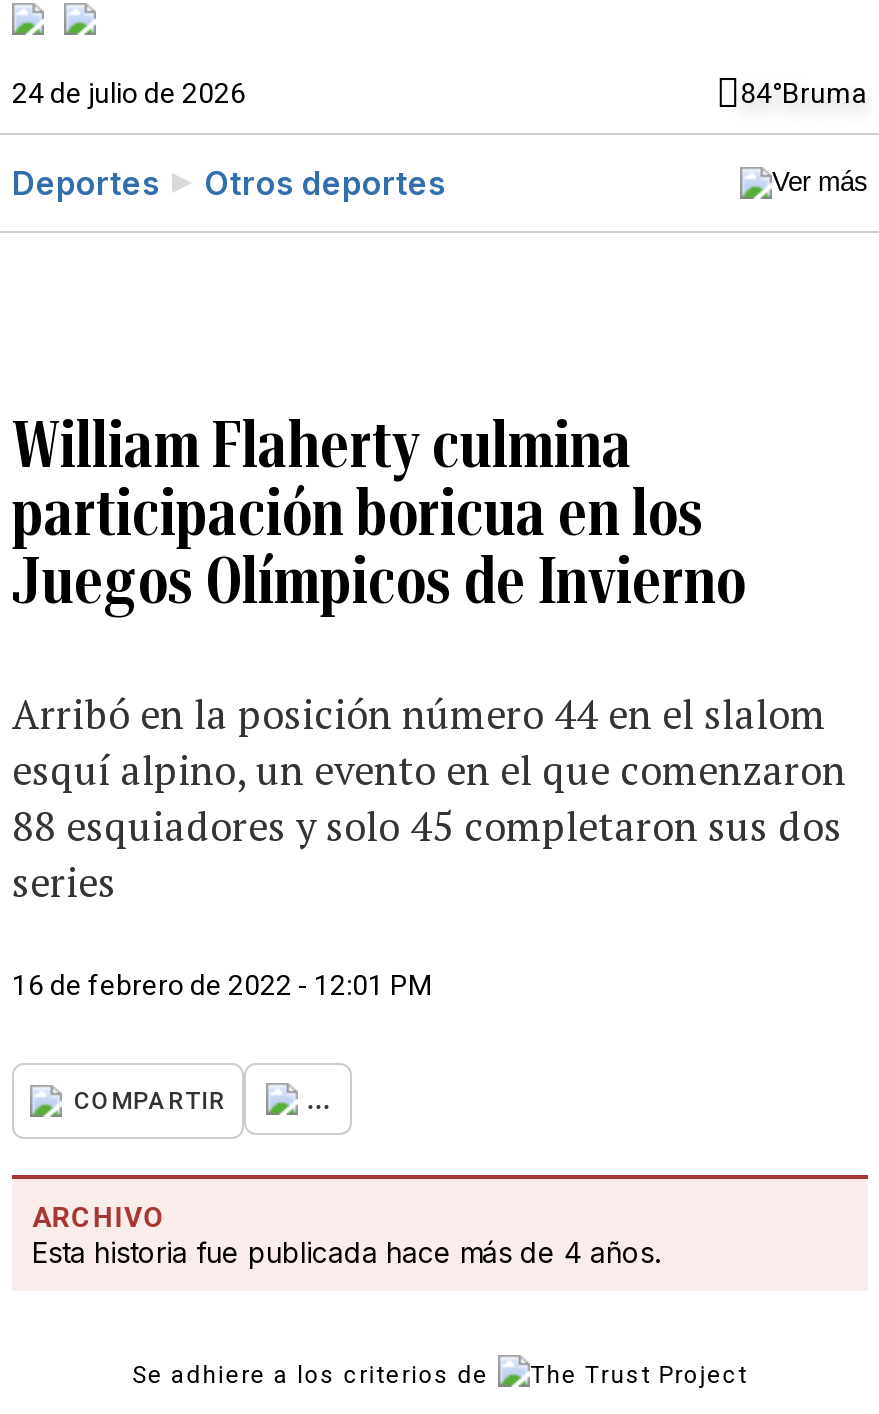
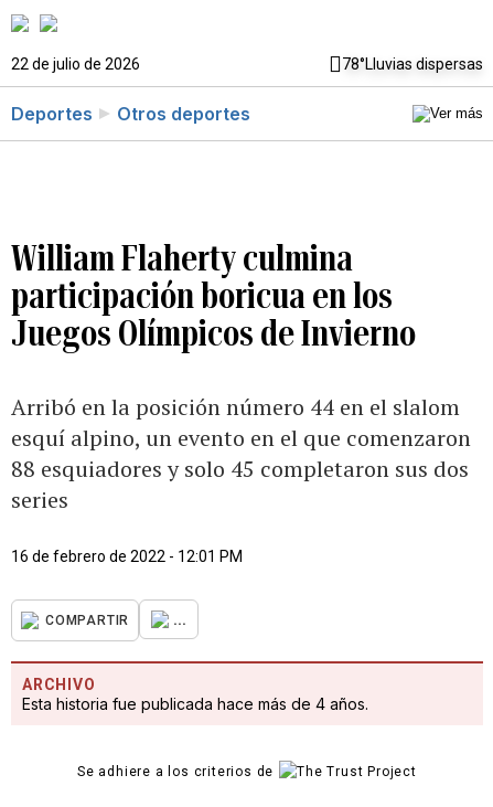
- 24 de julio de 2026
- 84°Bruma
+ 22 de julio de 2026
+ 78°Lluvias dispersas
